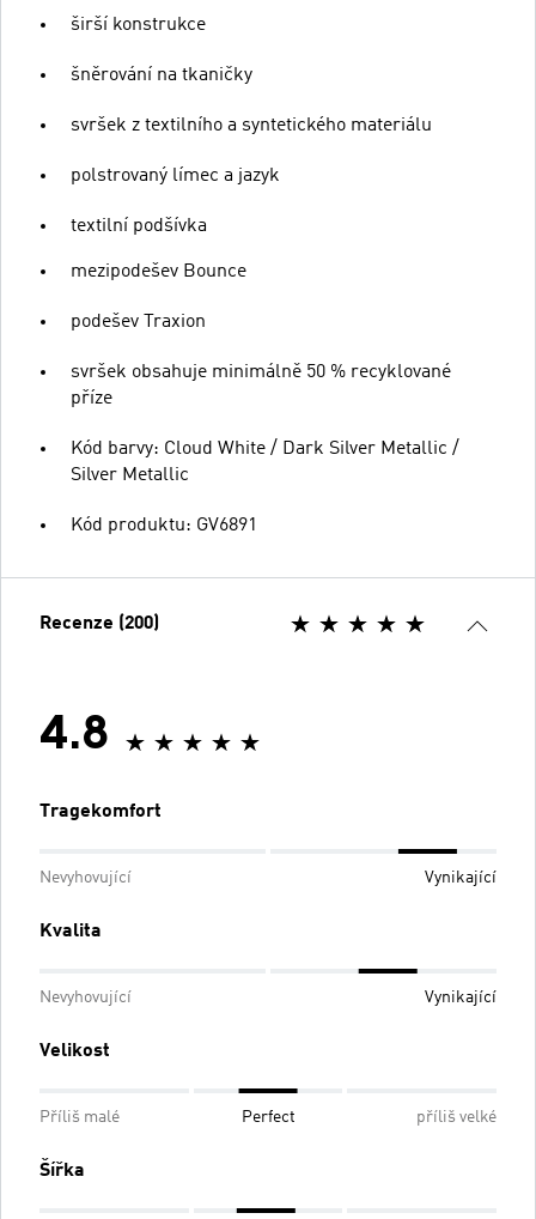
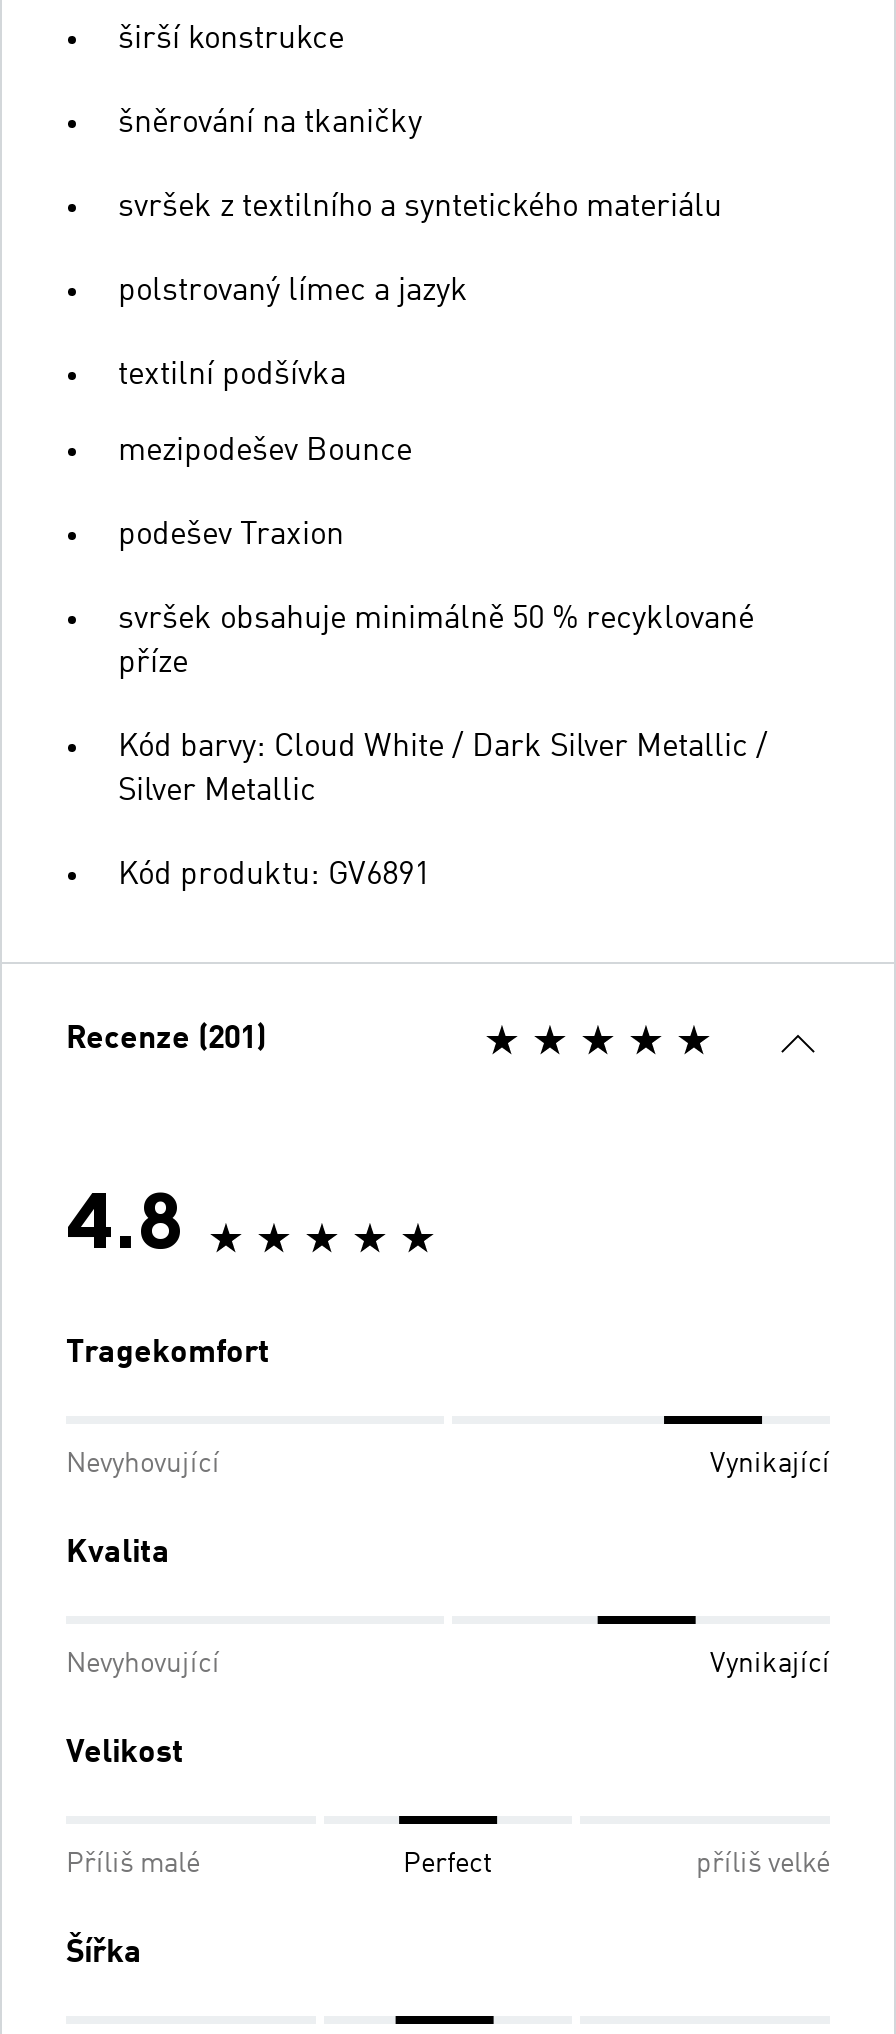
- Recenze (200)
+ Recenze (201)
